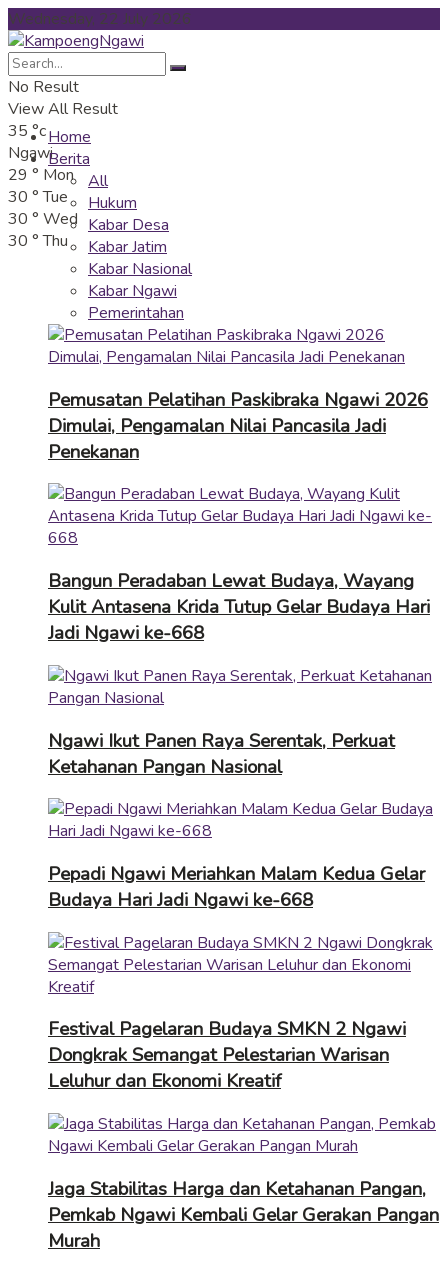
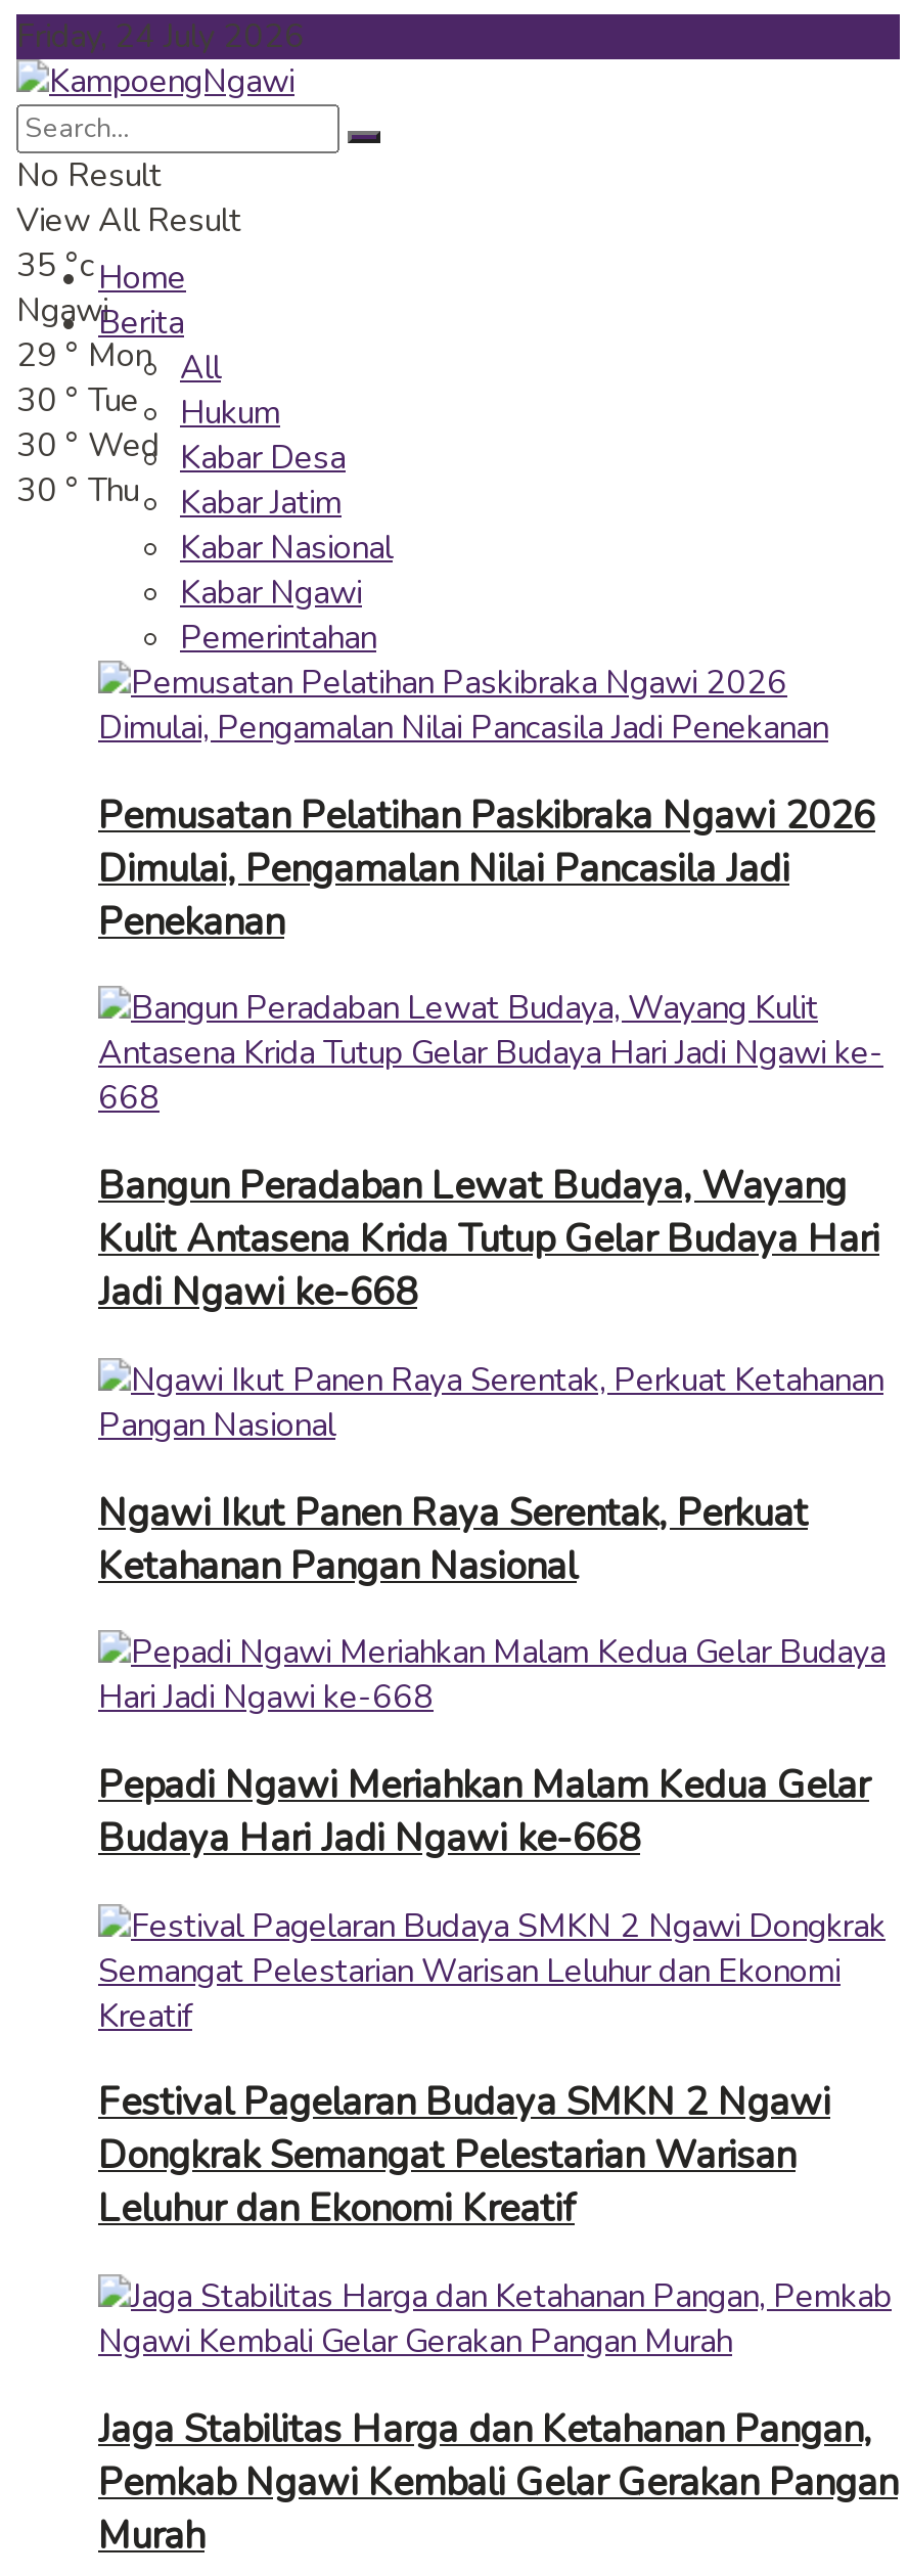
- Wednesday, 22 July 2026
+ Friday, 24 July 2026
